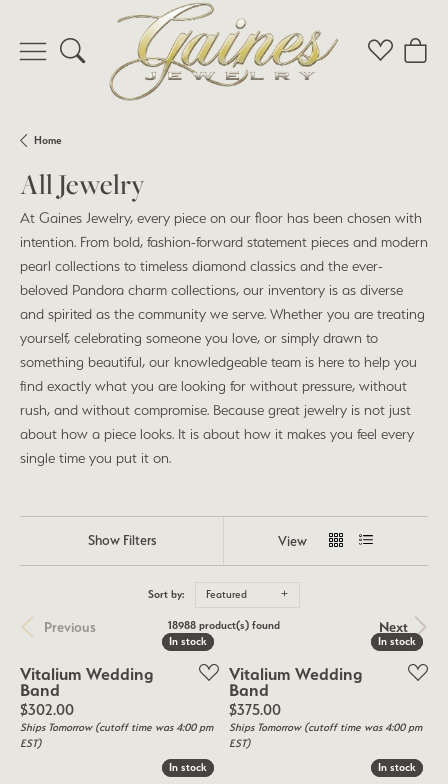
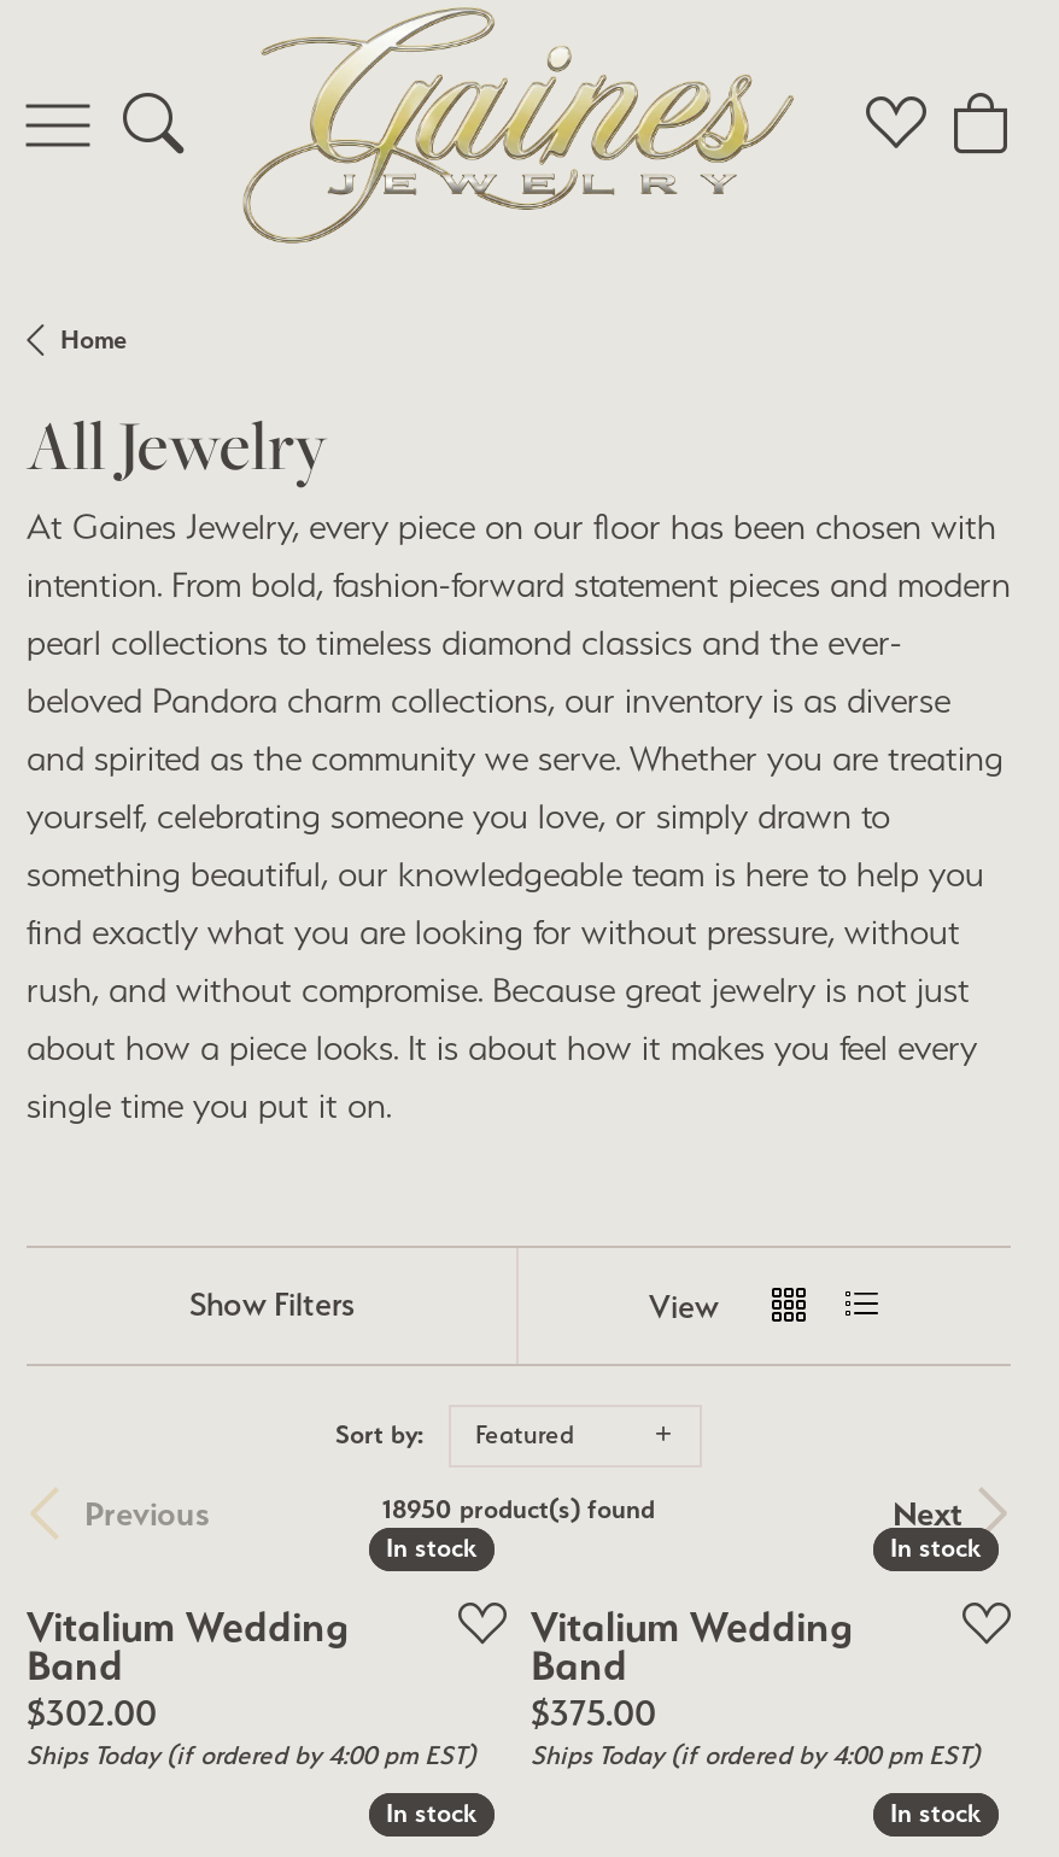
- 18988 product(s) found
+ 18950 product(s) found

- Ships Tomorrow (cutoff time was 4:00 pm
- EST)
+ Ships Today (if ordered by 4:00 pm EST)

- Ships Tomorrow (cutoff time was 4:00 pm
- EST)
+ Ships Today (if ordered by 4:00 pm EST)
